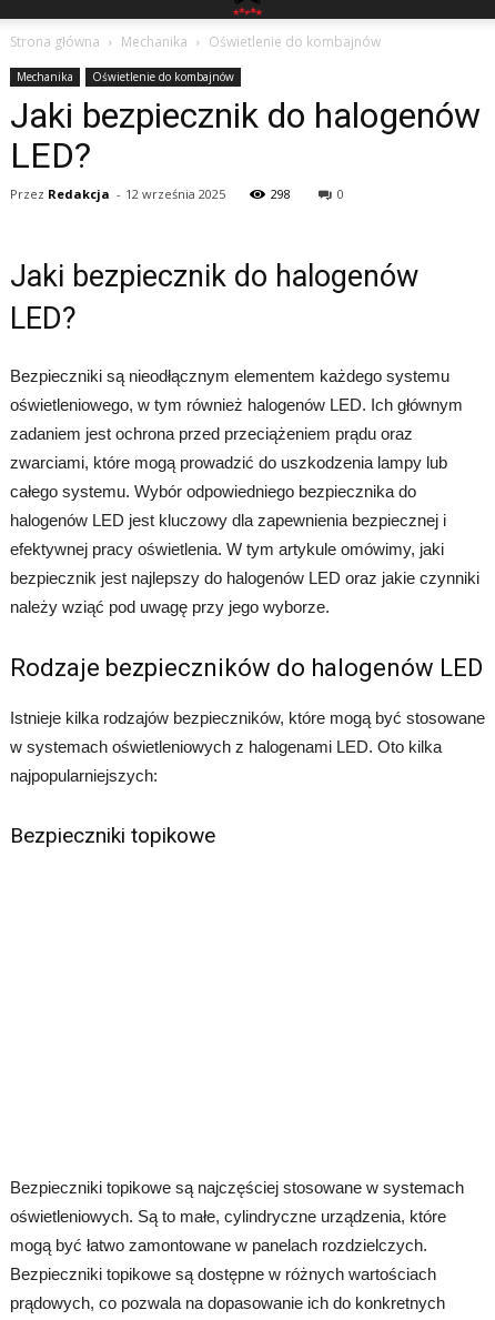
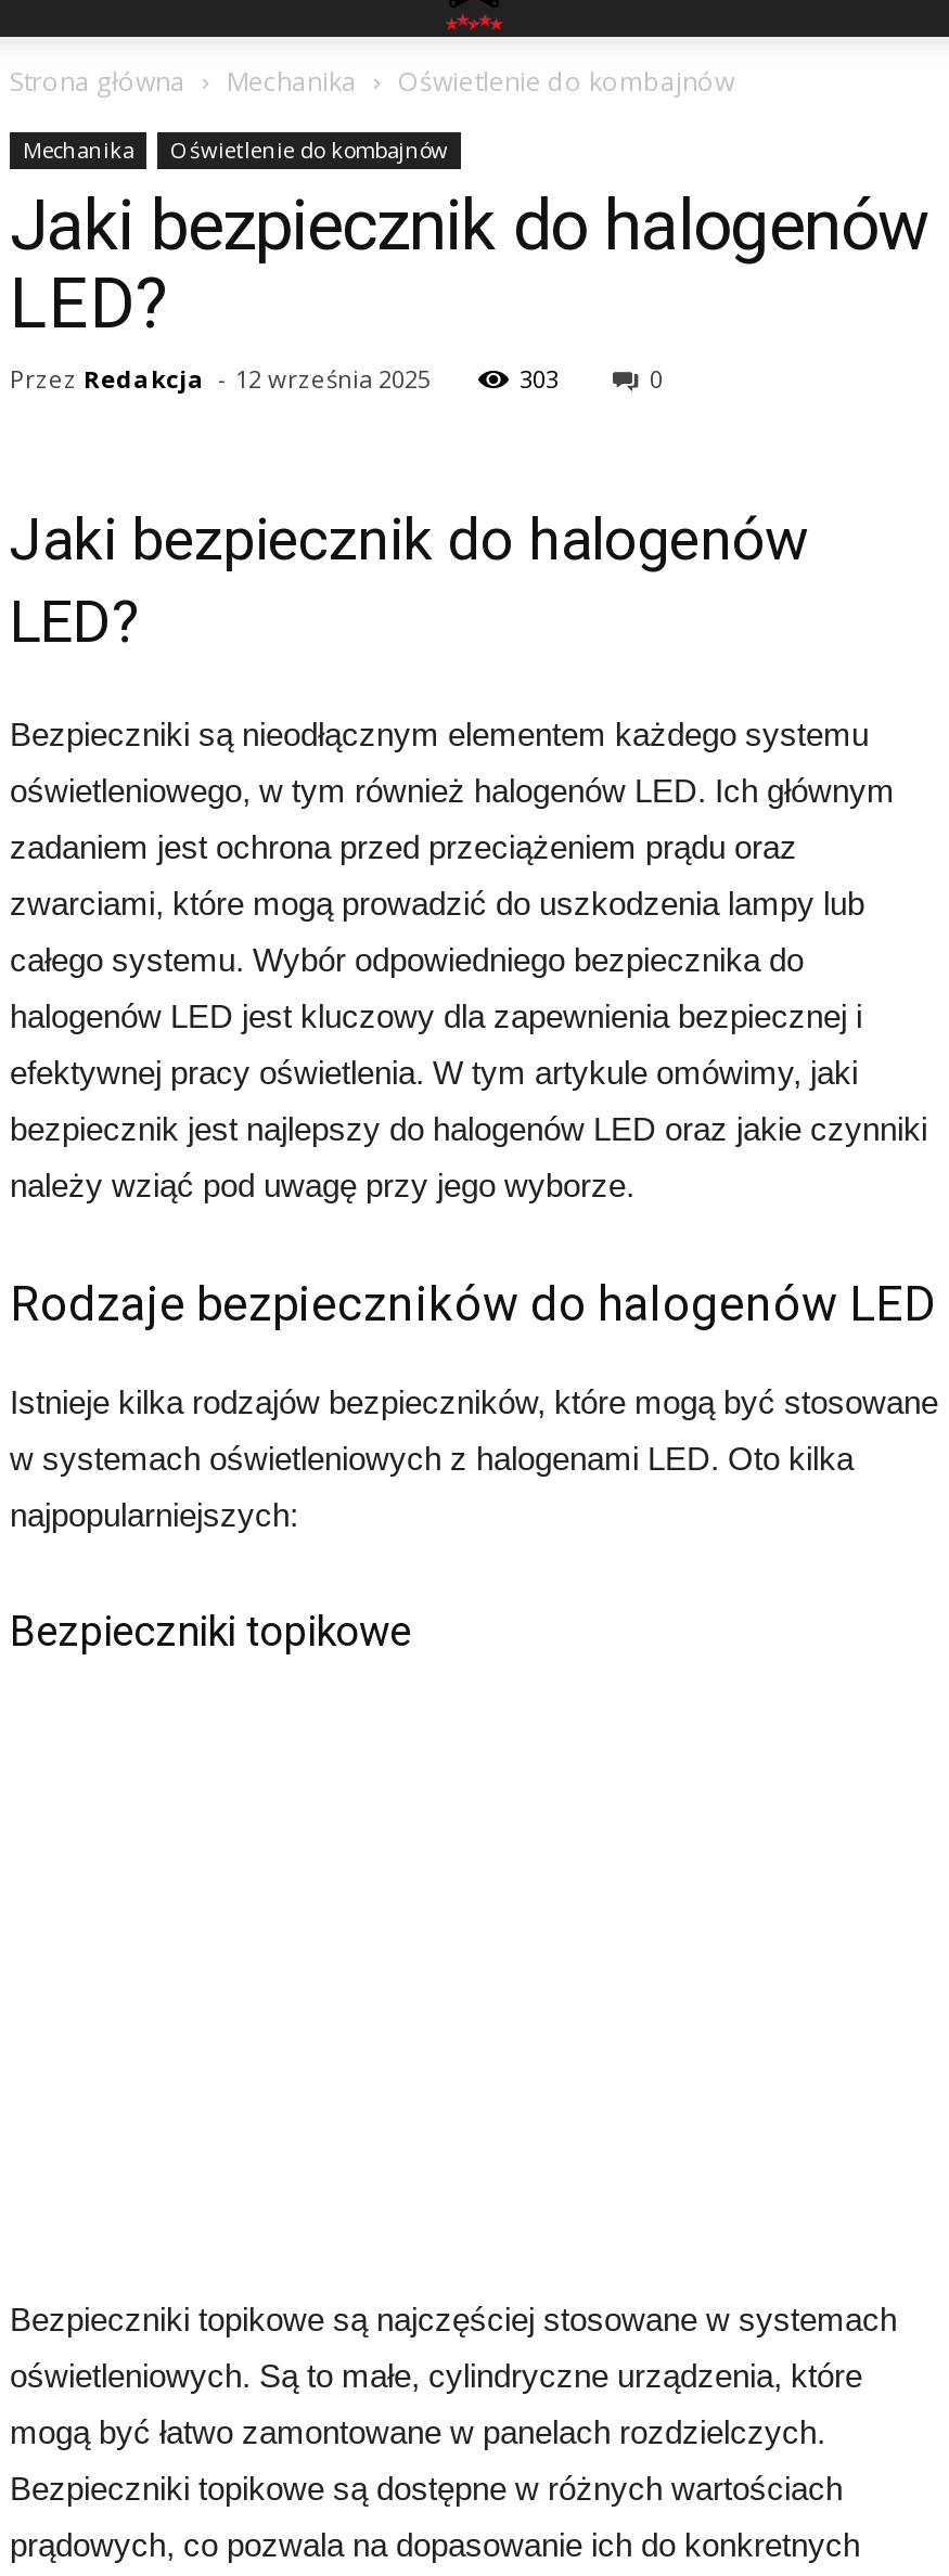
- 298
+ 303
